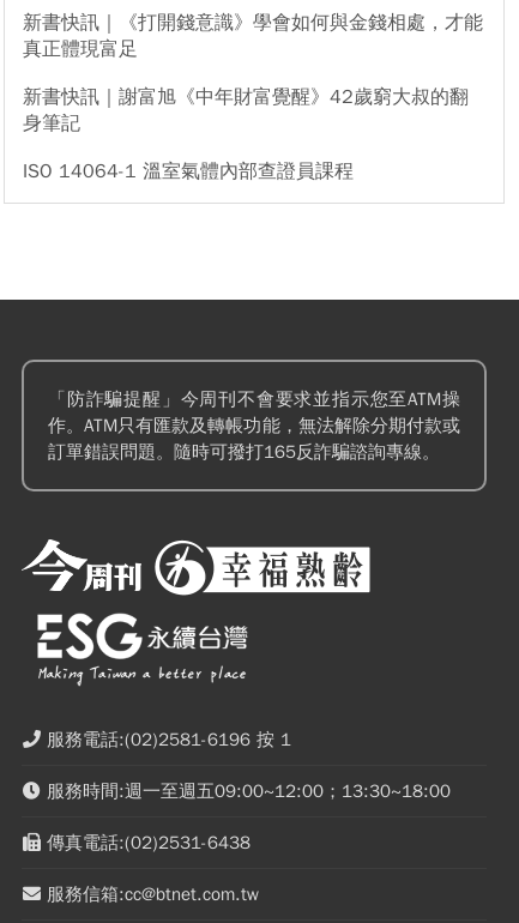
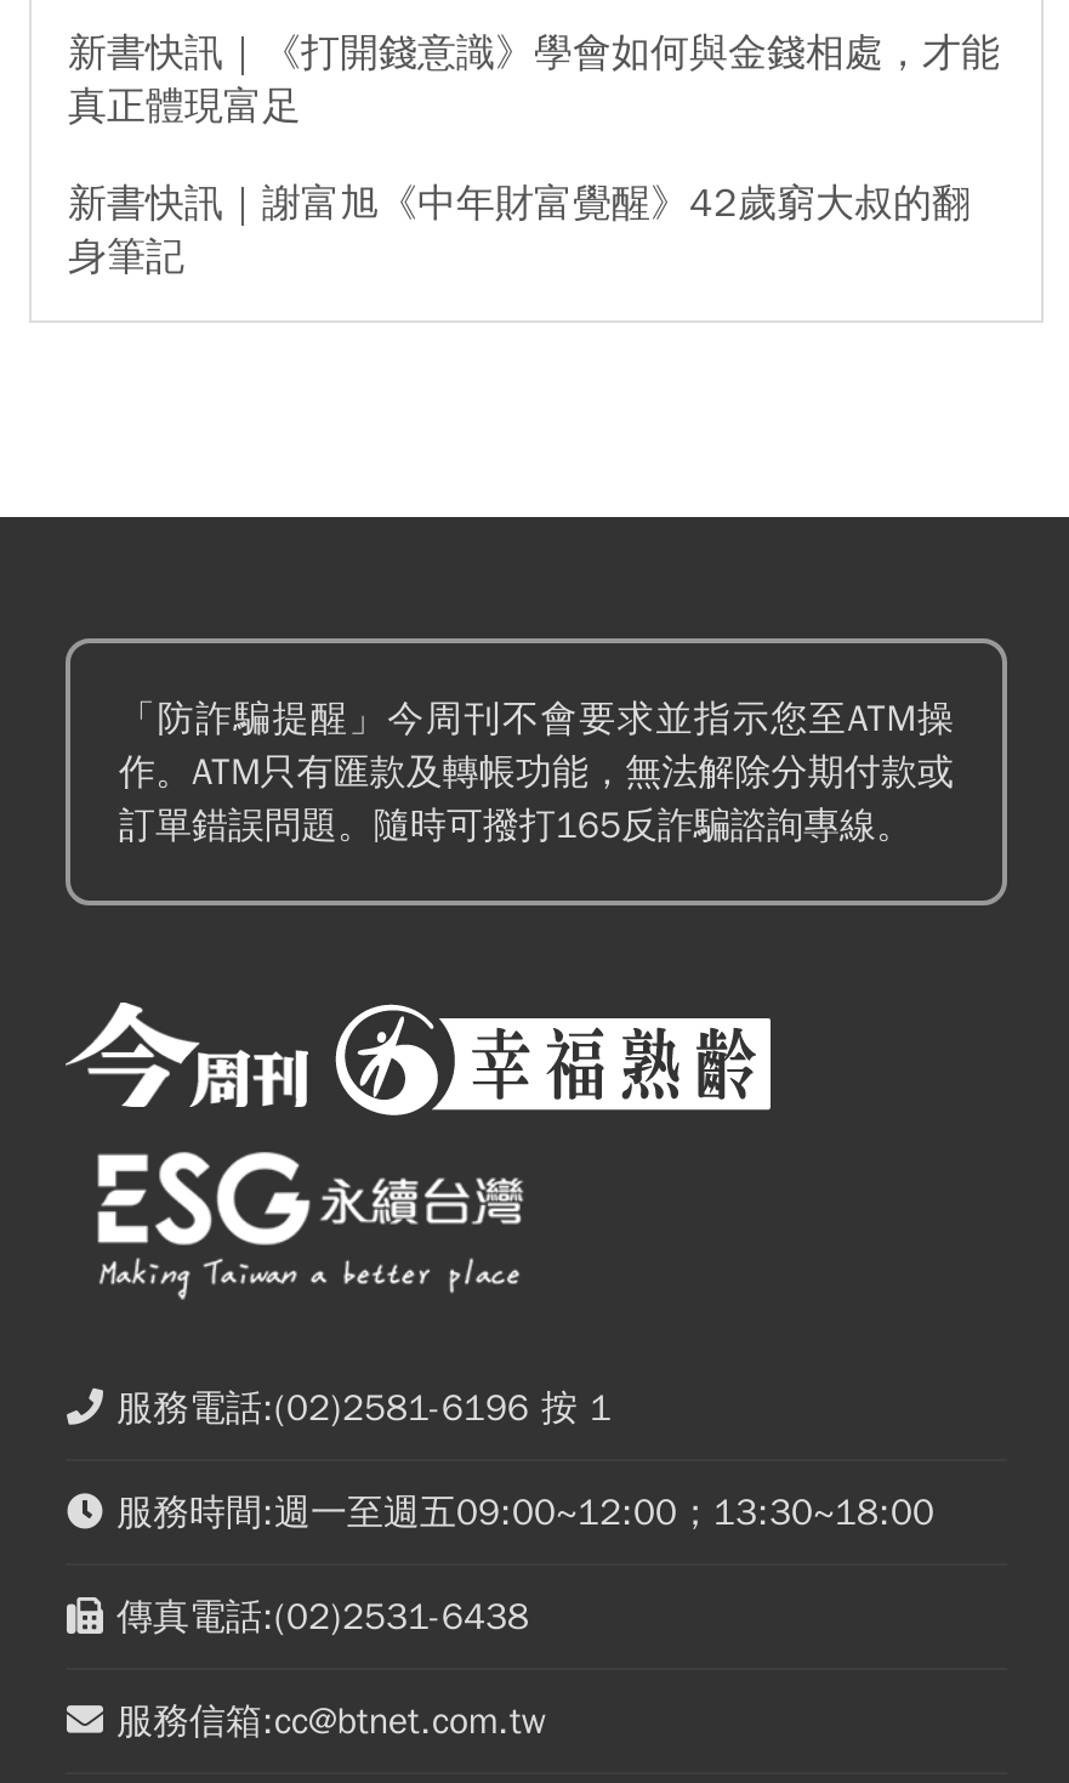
- ISO 14064-1 溫室氣體內部查證員課程
